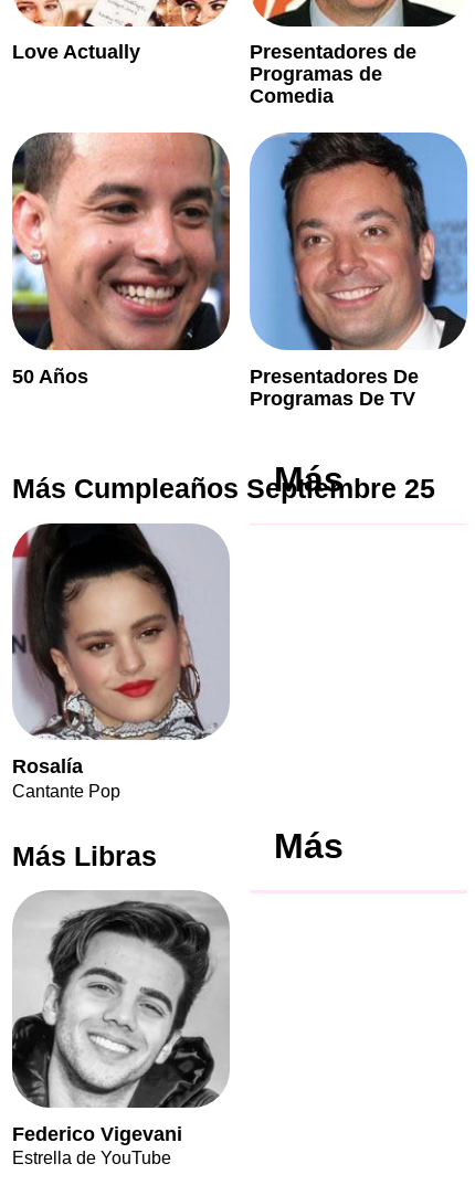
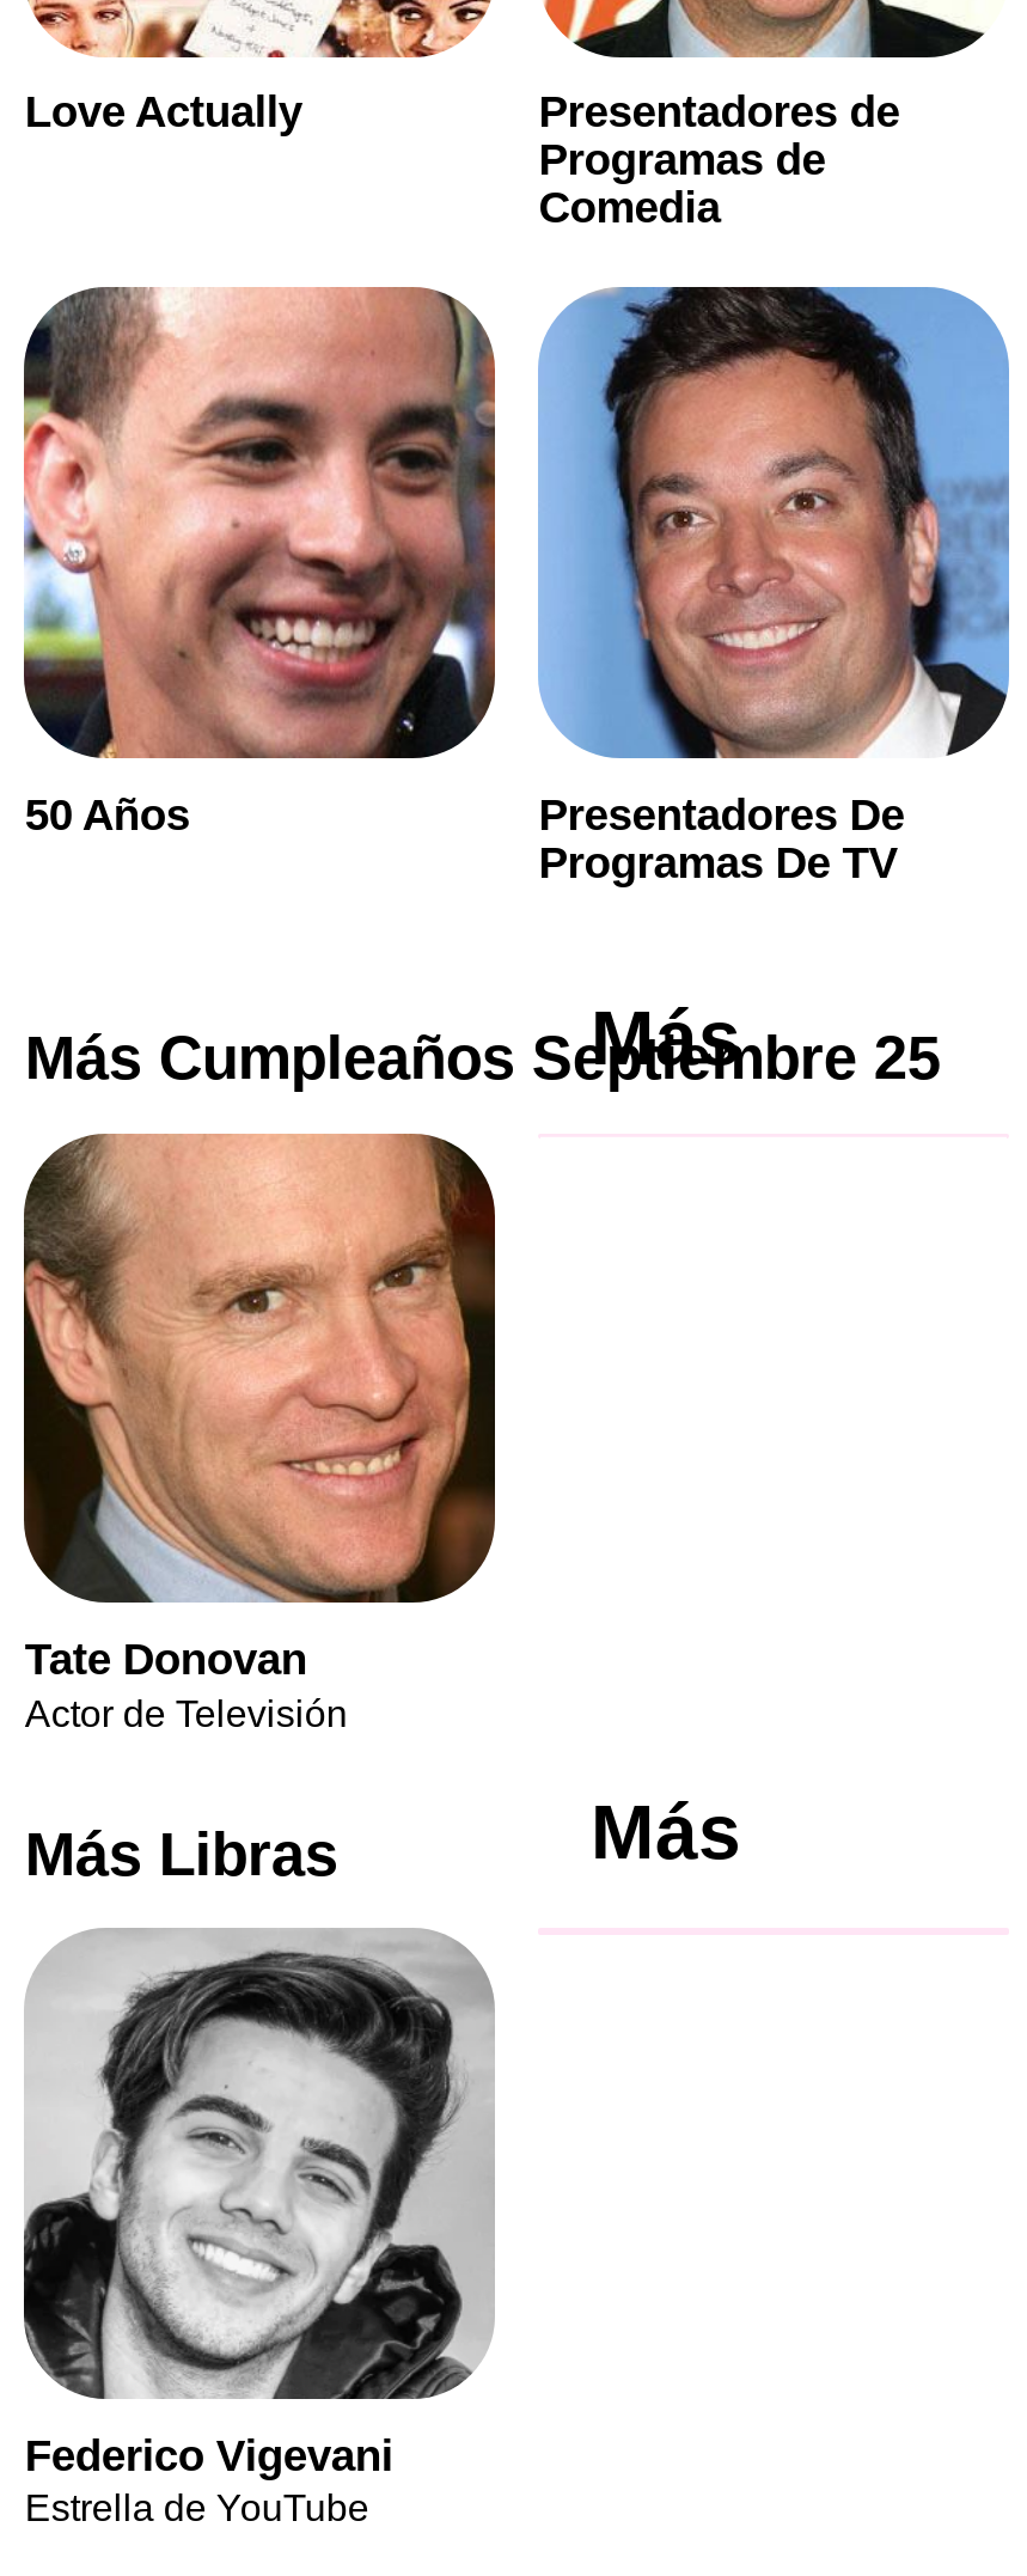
- [image]
- Rosalía
- Cantante Pop
+ [image]
+ Tate Donovan
+ Actor de Televisión
